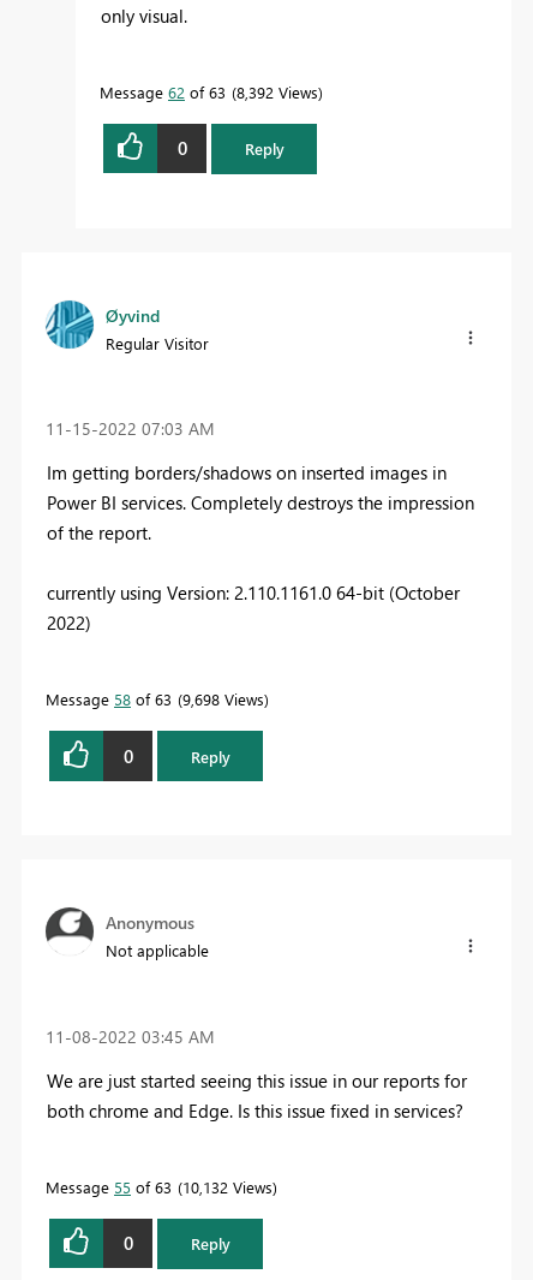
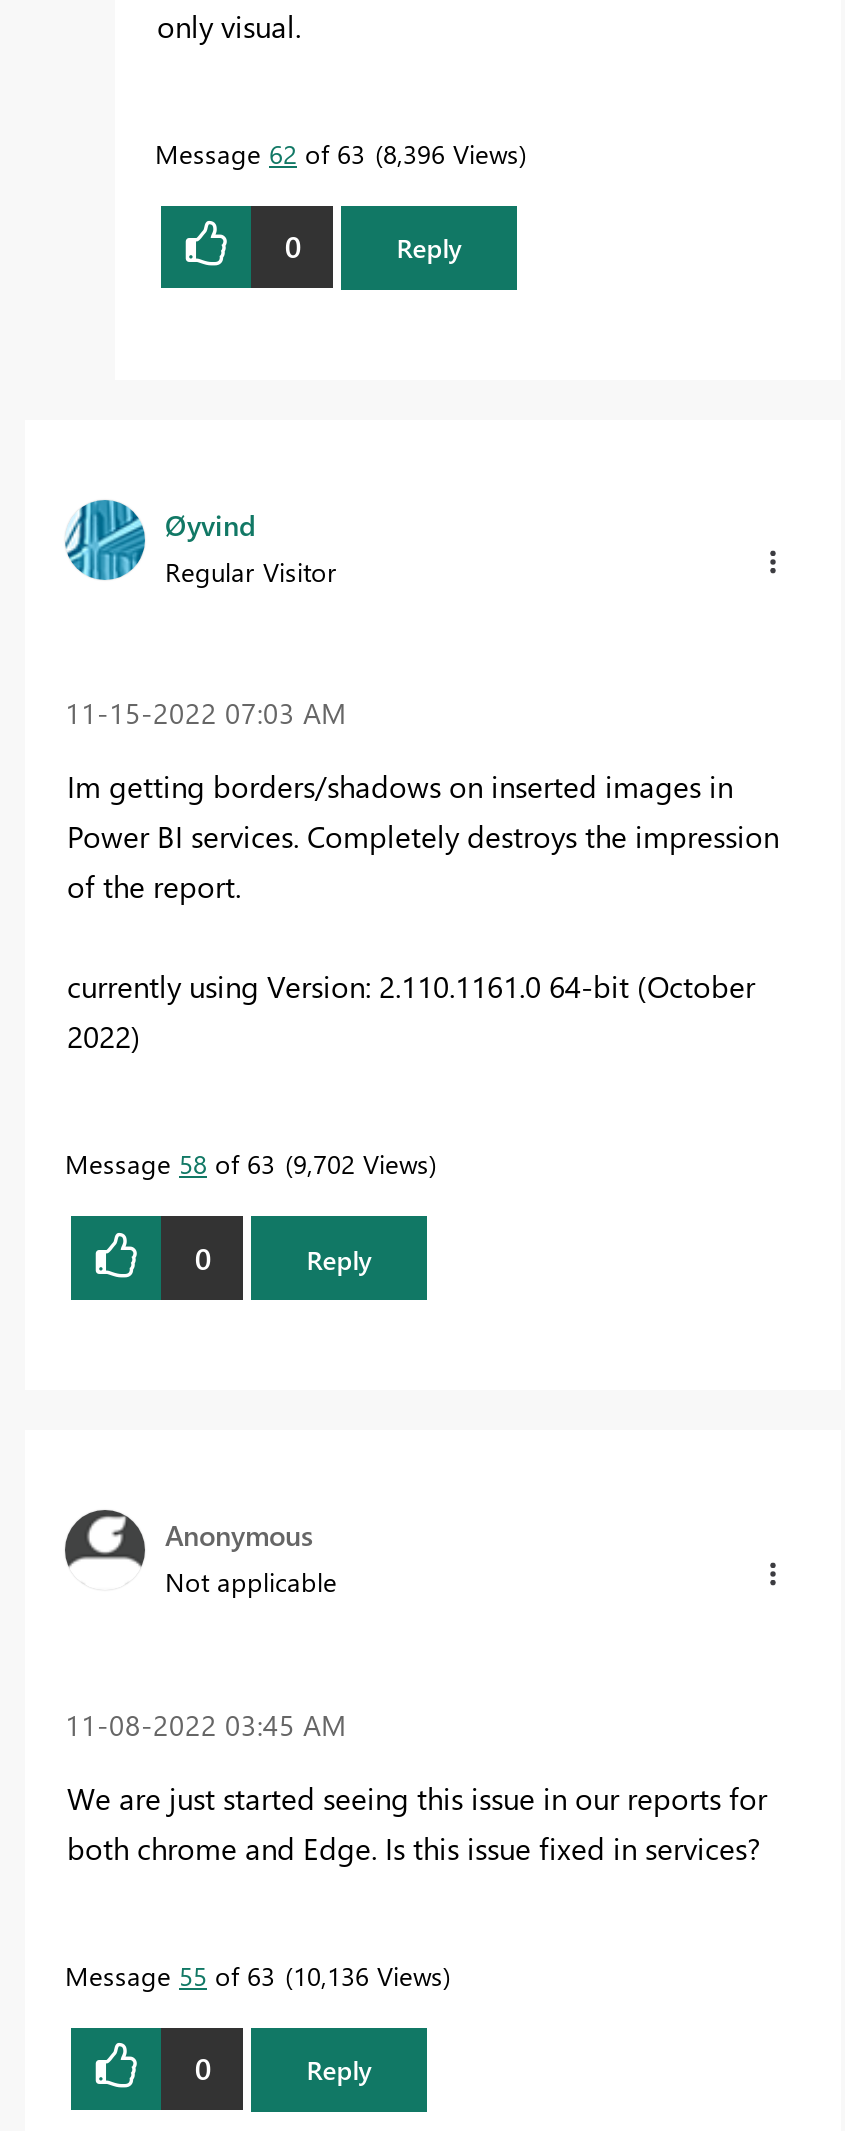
- Message 62 of 63 8,392 Views
+ Message 62 of 63 8,396 Views

- Message 58 of 63 9,698 Views
+ Message 58 of 63 9,702 Views

- Message 55 of 63 10,132 Views
+ Message 55 of 63 10,136 Views
